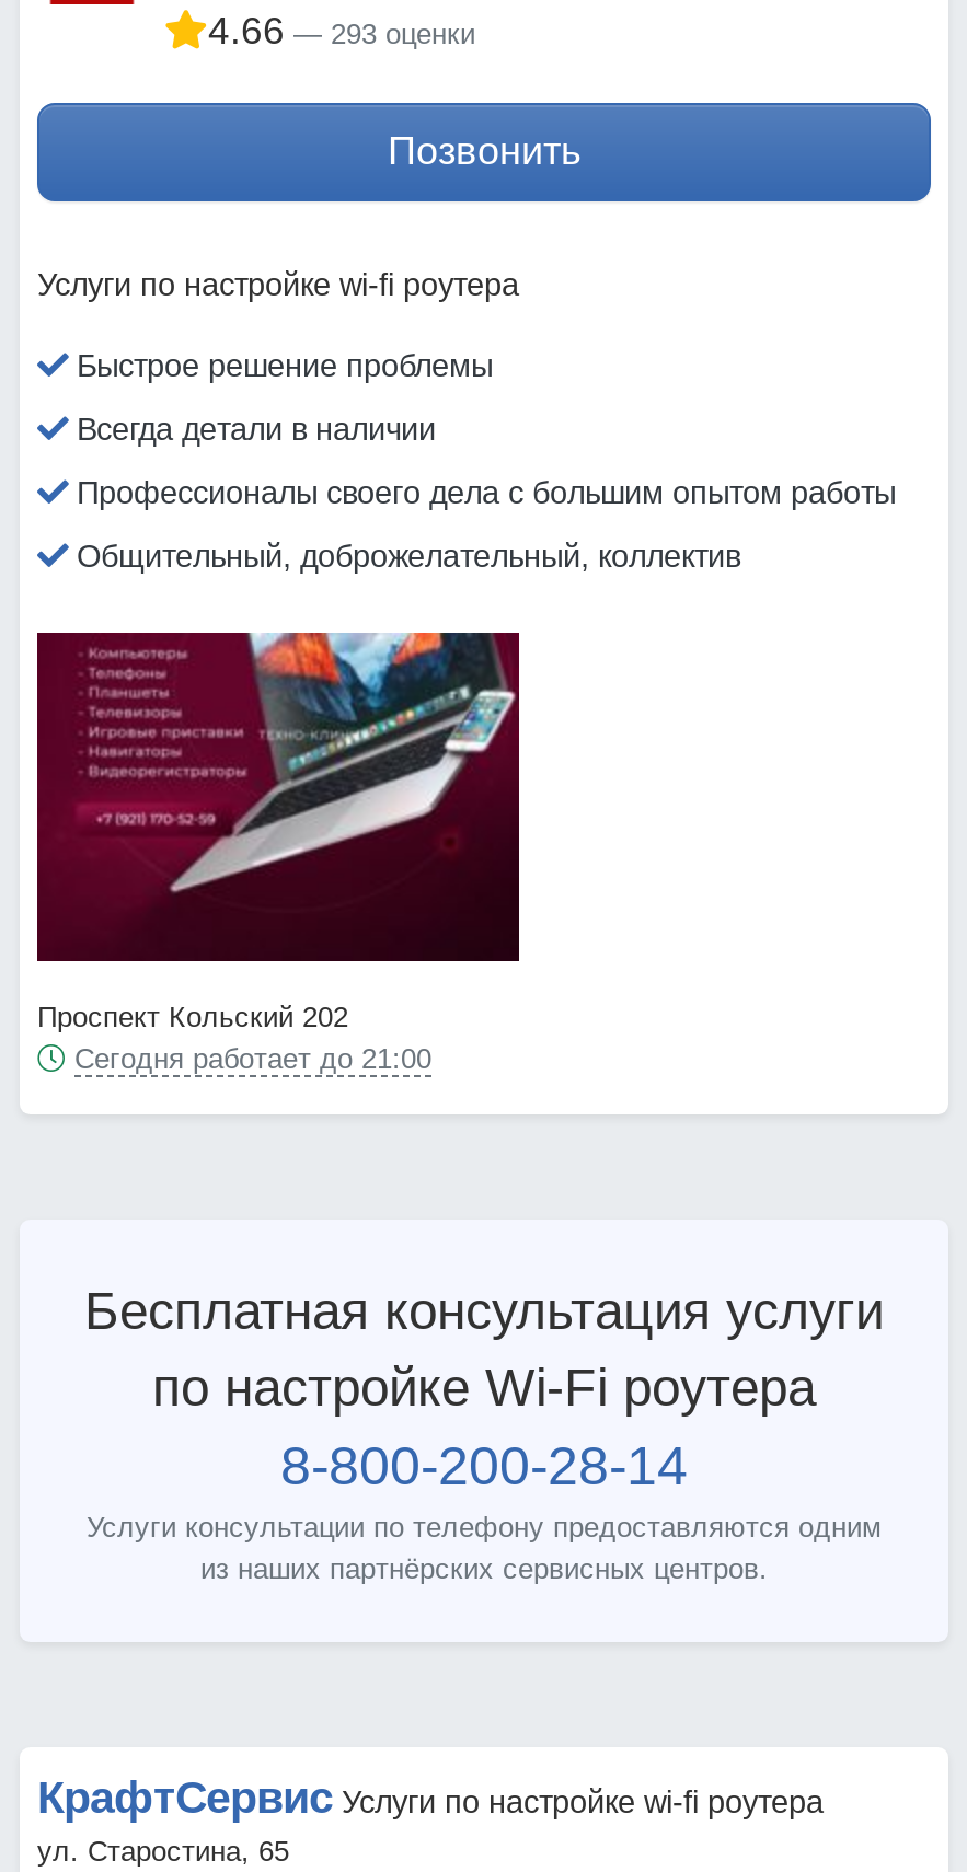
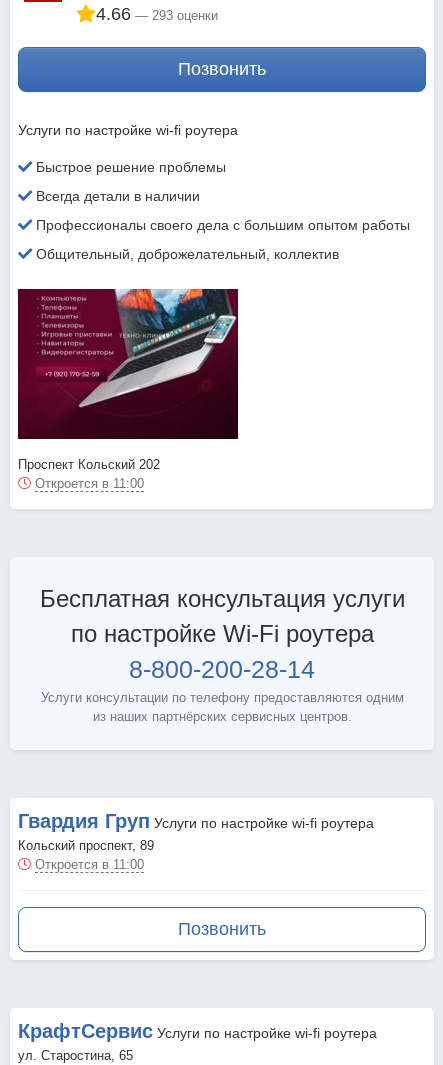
- Сегодня работает до 21:00
+ Откроется в 11:00

+ Гвардия Груп Услуги по настройке wi-fi роутера
+ Кольский проспект, 89
+ Откроется в 11:00
+ Позвонить
